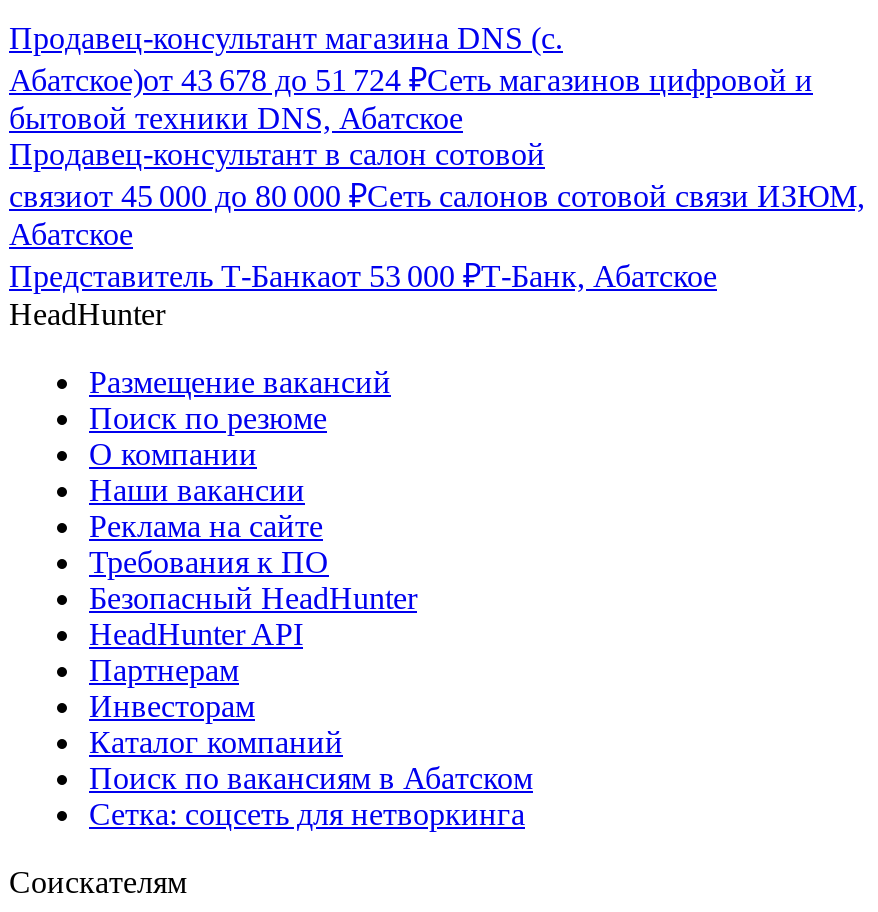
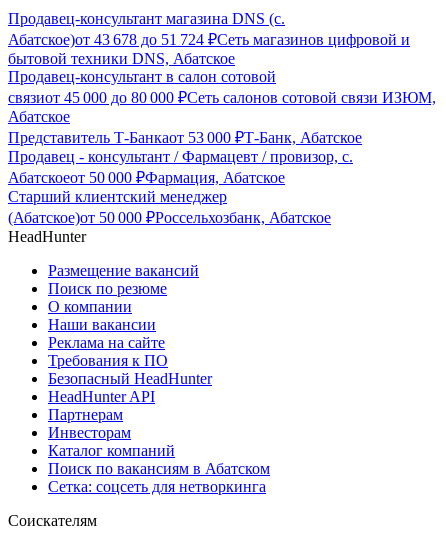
+ Продавец - консультант / Фармацевт / провизор, с.
+ Абатскоеот 50 000 ₽Фармация, Абатское
+ Старший клиентский менеджер
+ (Абатское)от 50 000 ₽Россельхозбанк, Абатское
